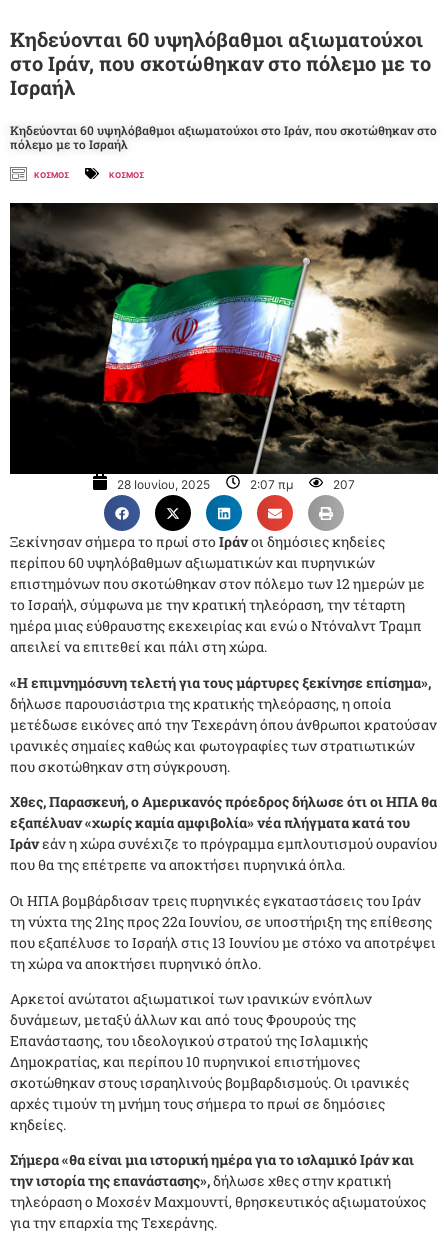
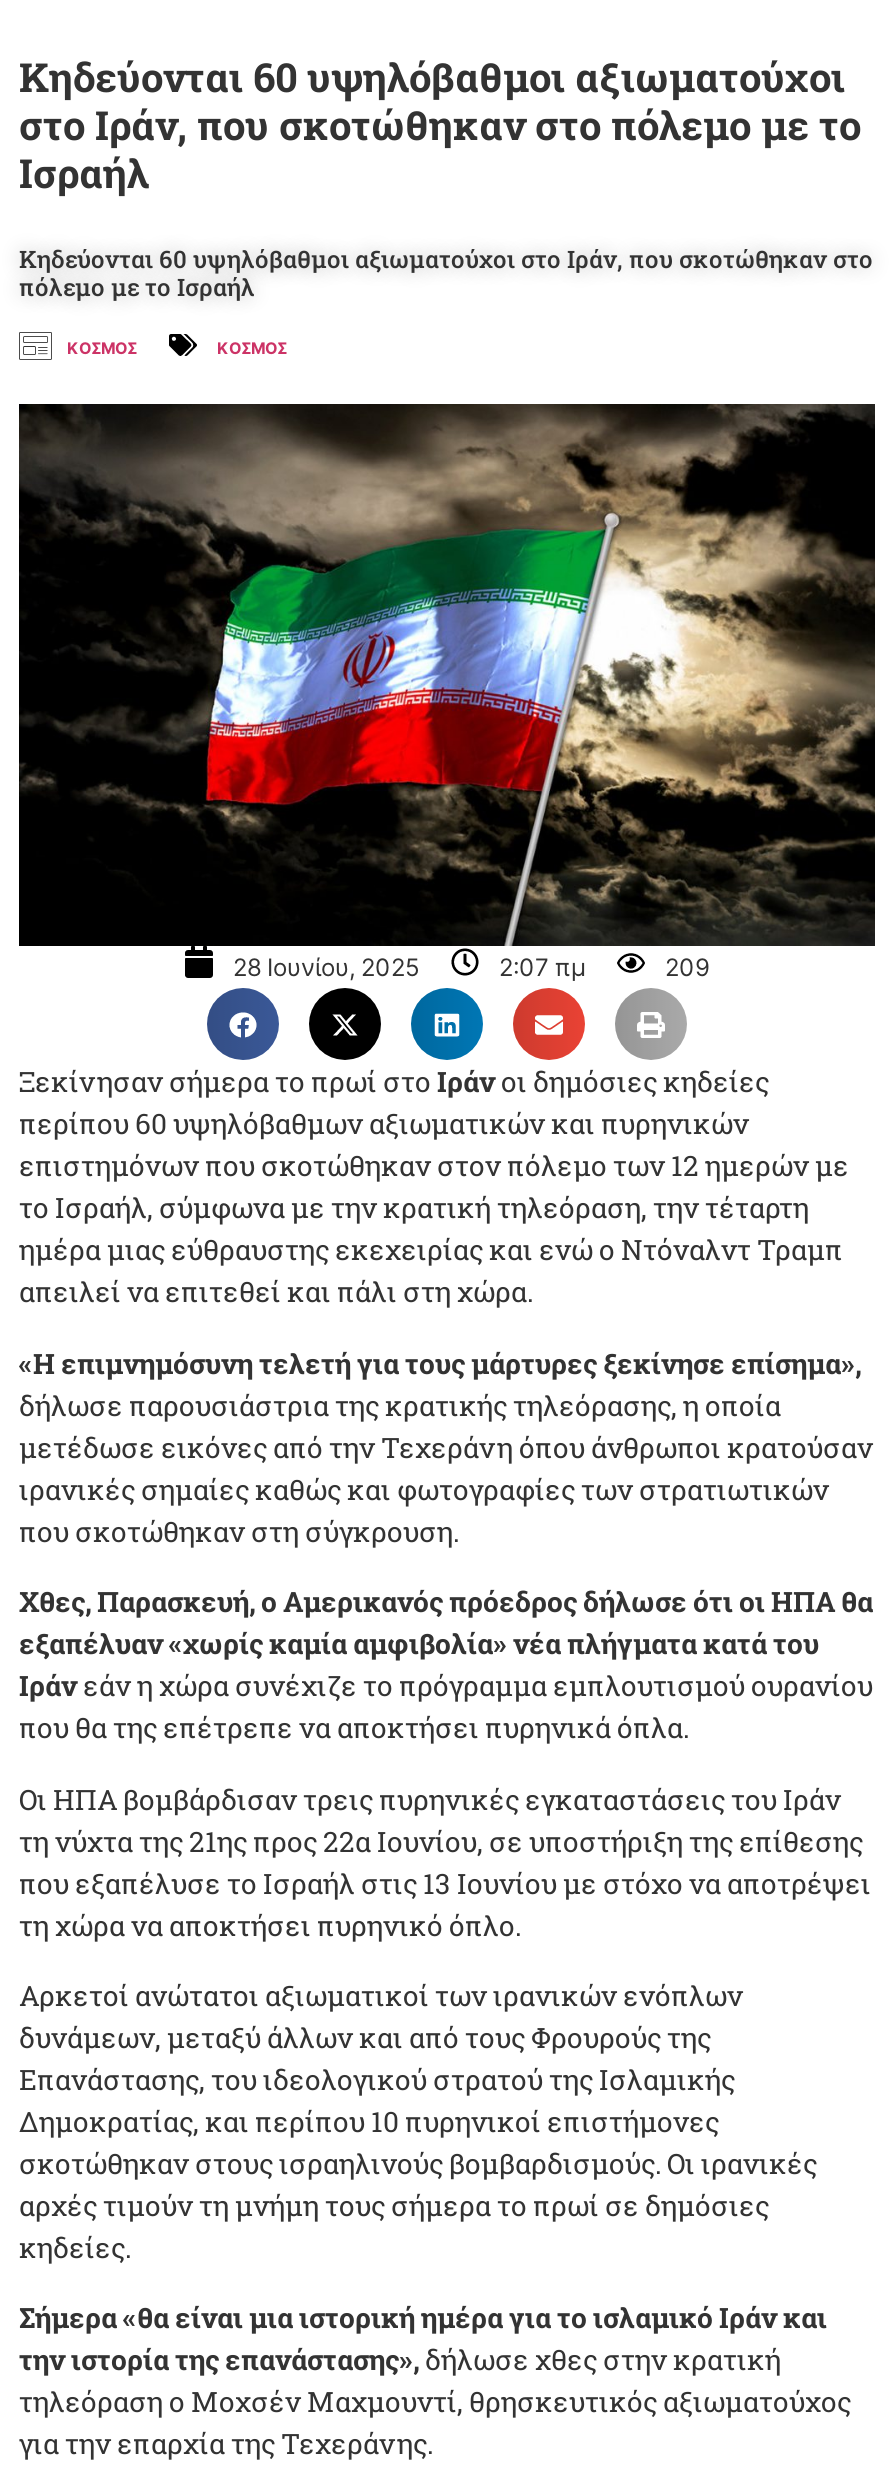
- 207
+ 209
